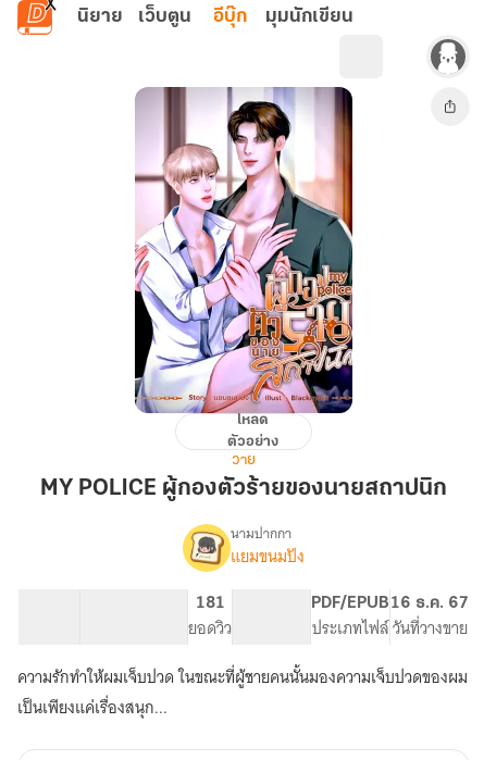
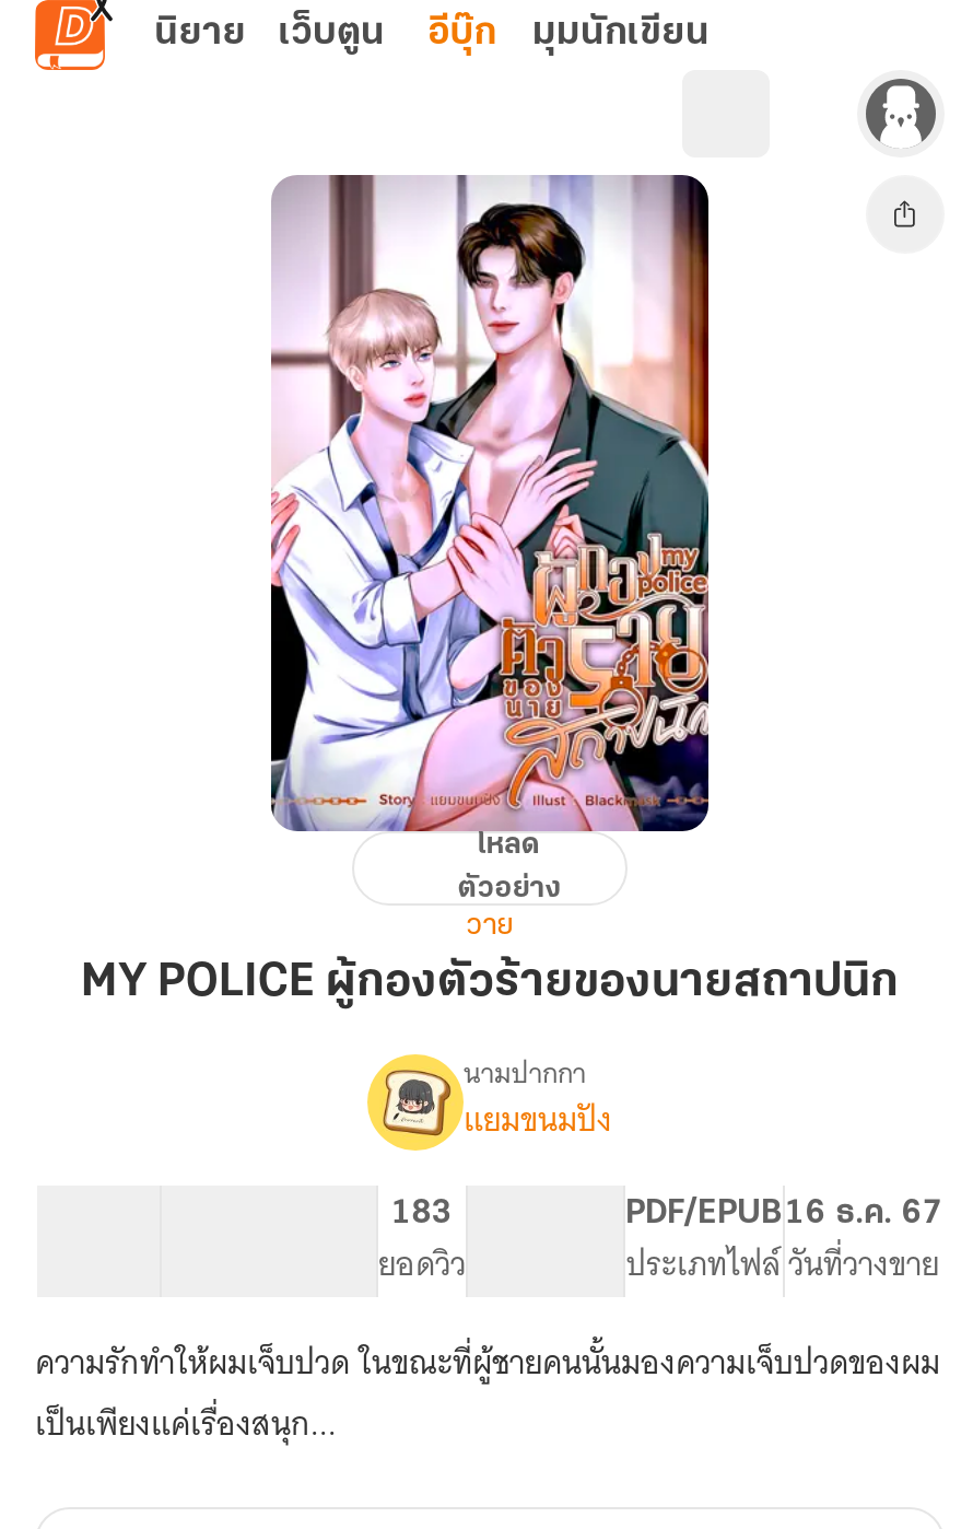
- 181
+ 183
